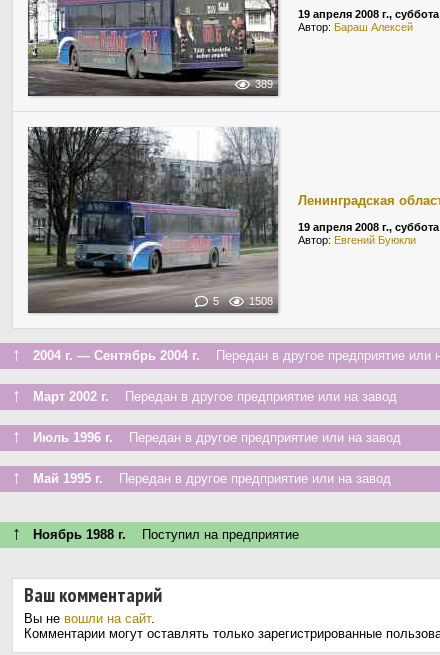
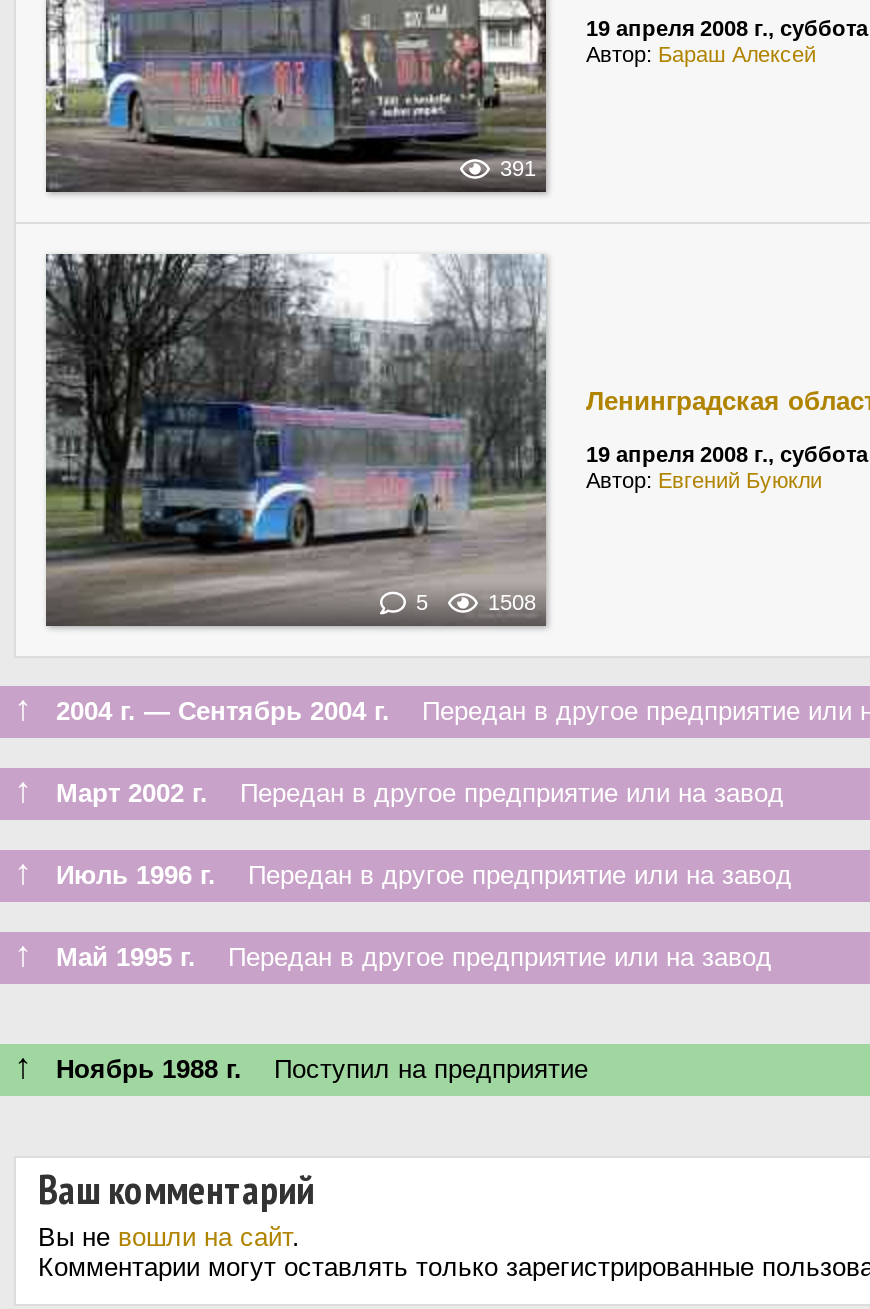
- 389
+ 391
